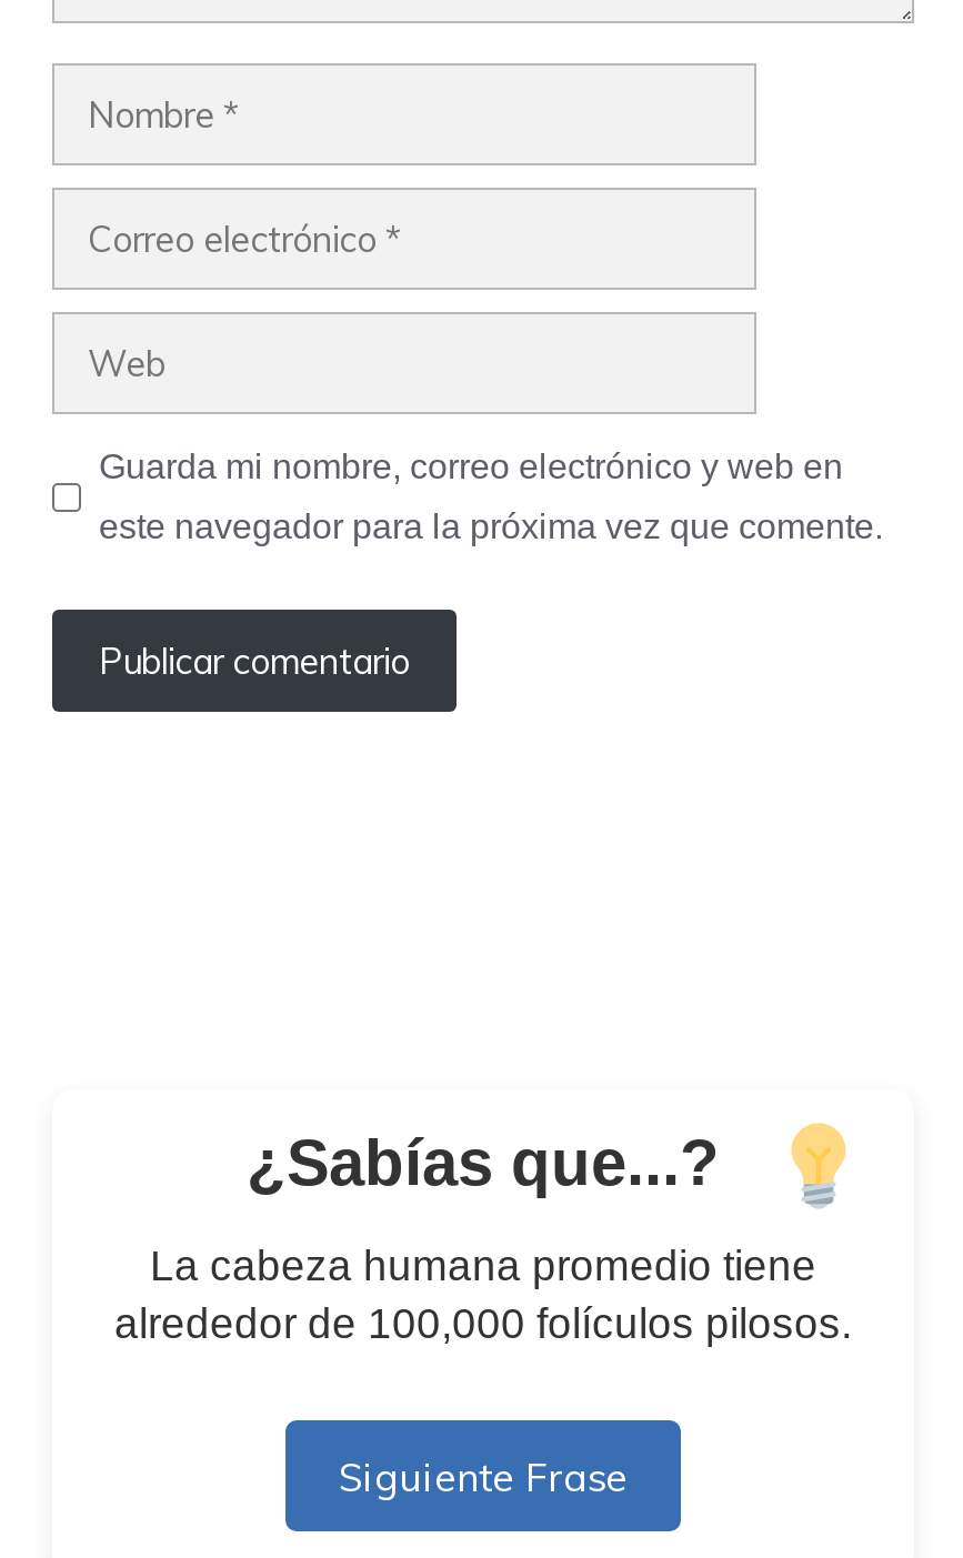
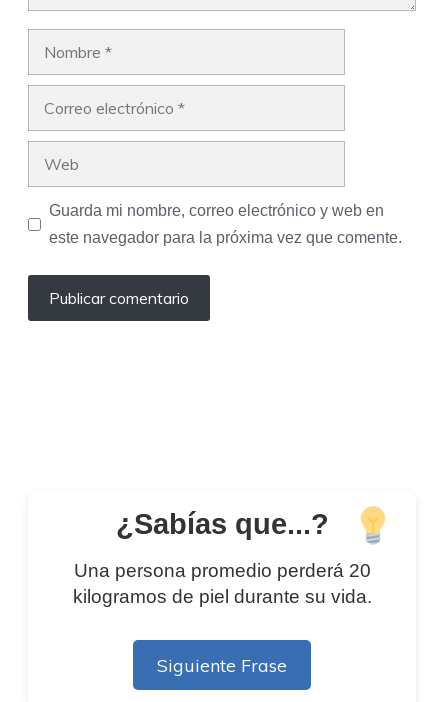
- La cabeza humana promedio tiene
- alrededor de 100,000 folículos pilosos.
+ Una persona promedio perderá 20
+ kilogramos de piel durante su vida.
